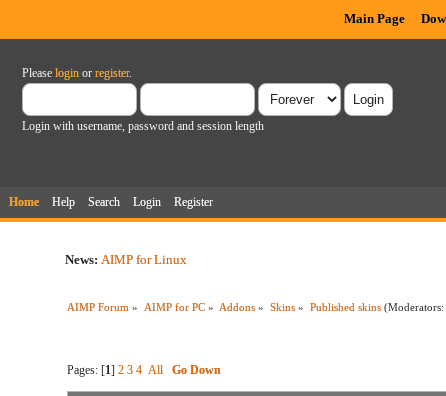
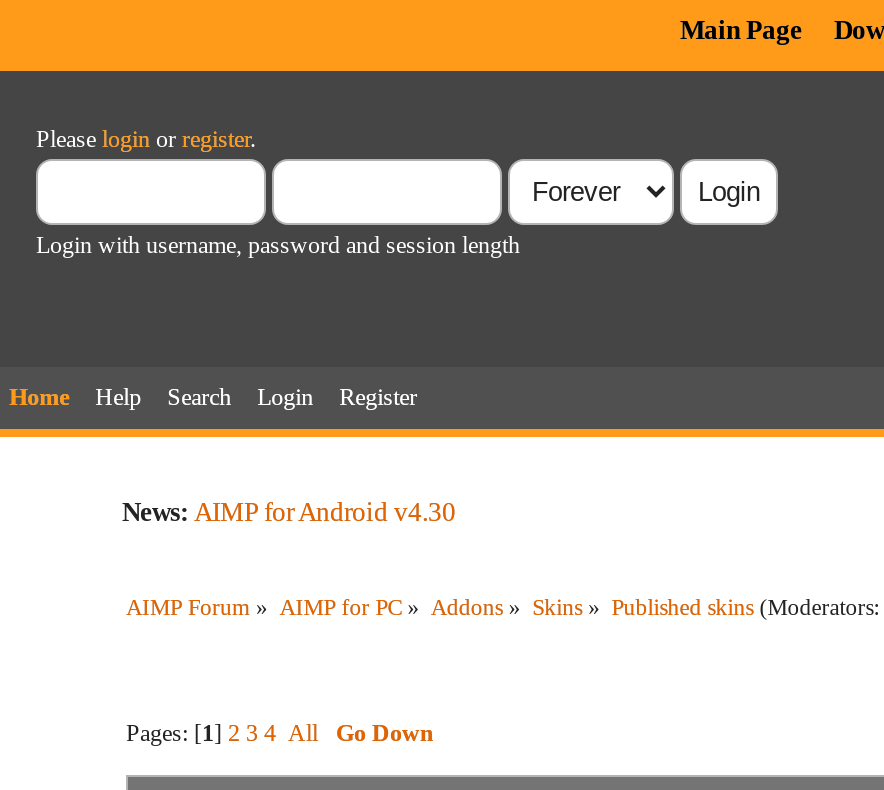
- News: AIMP for Linux
+ News: AIMP for Android v4.30
